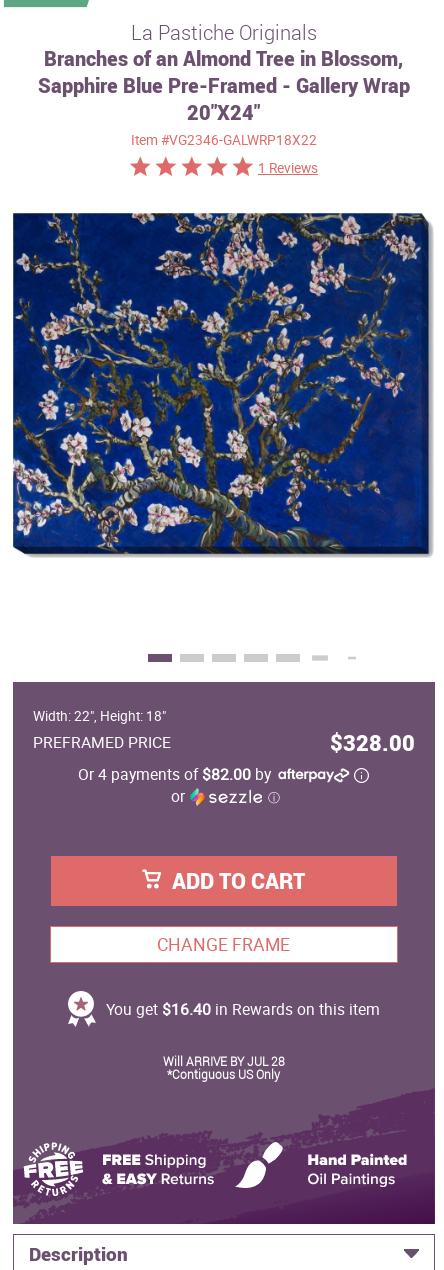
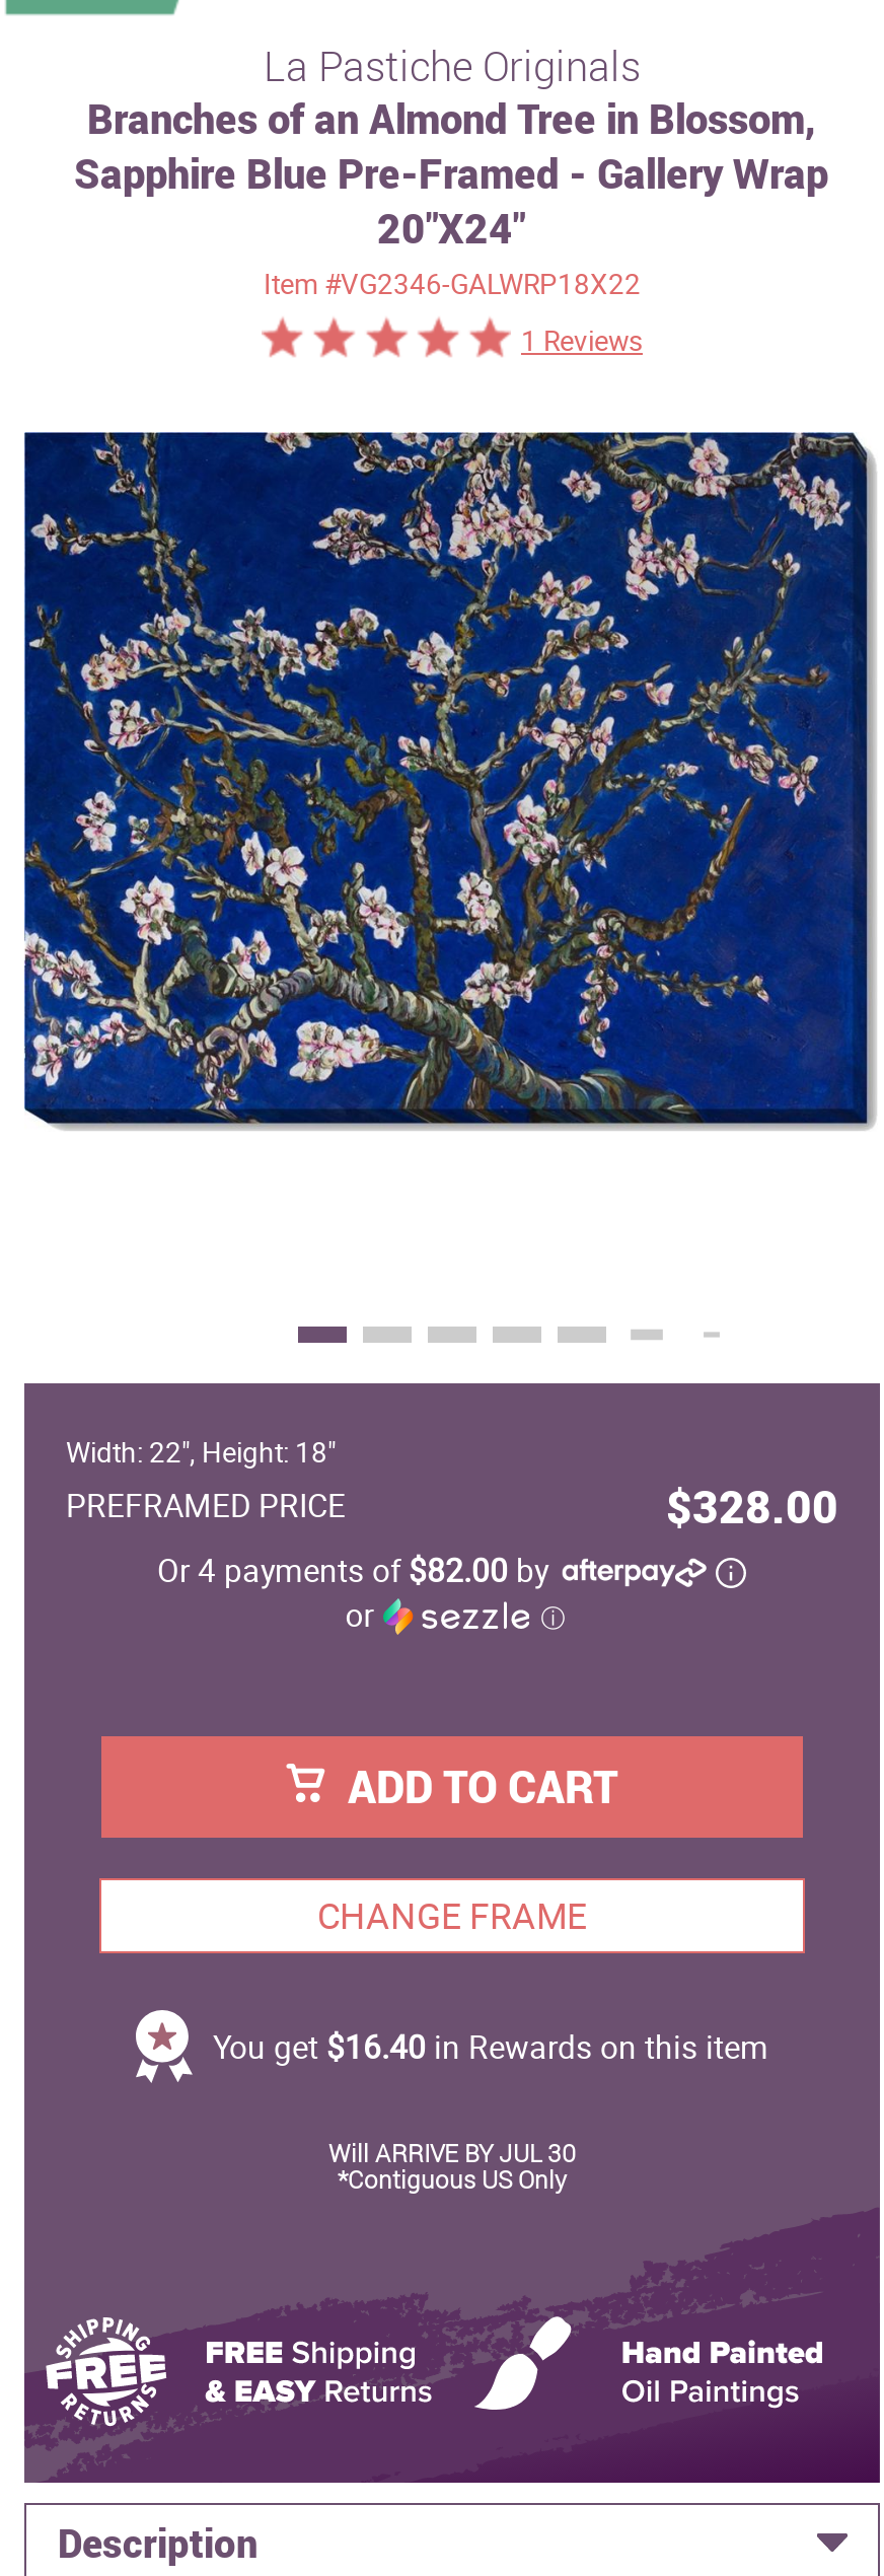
- Will ARRIVE BY JUL 28
+ Will ARRIVE BY JUL 30
